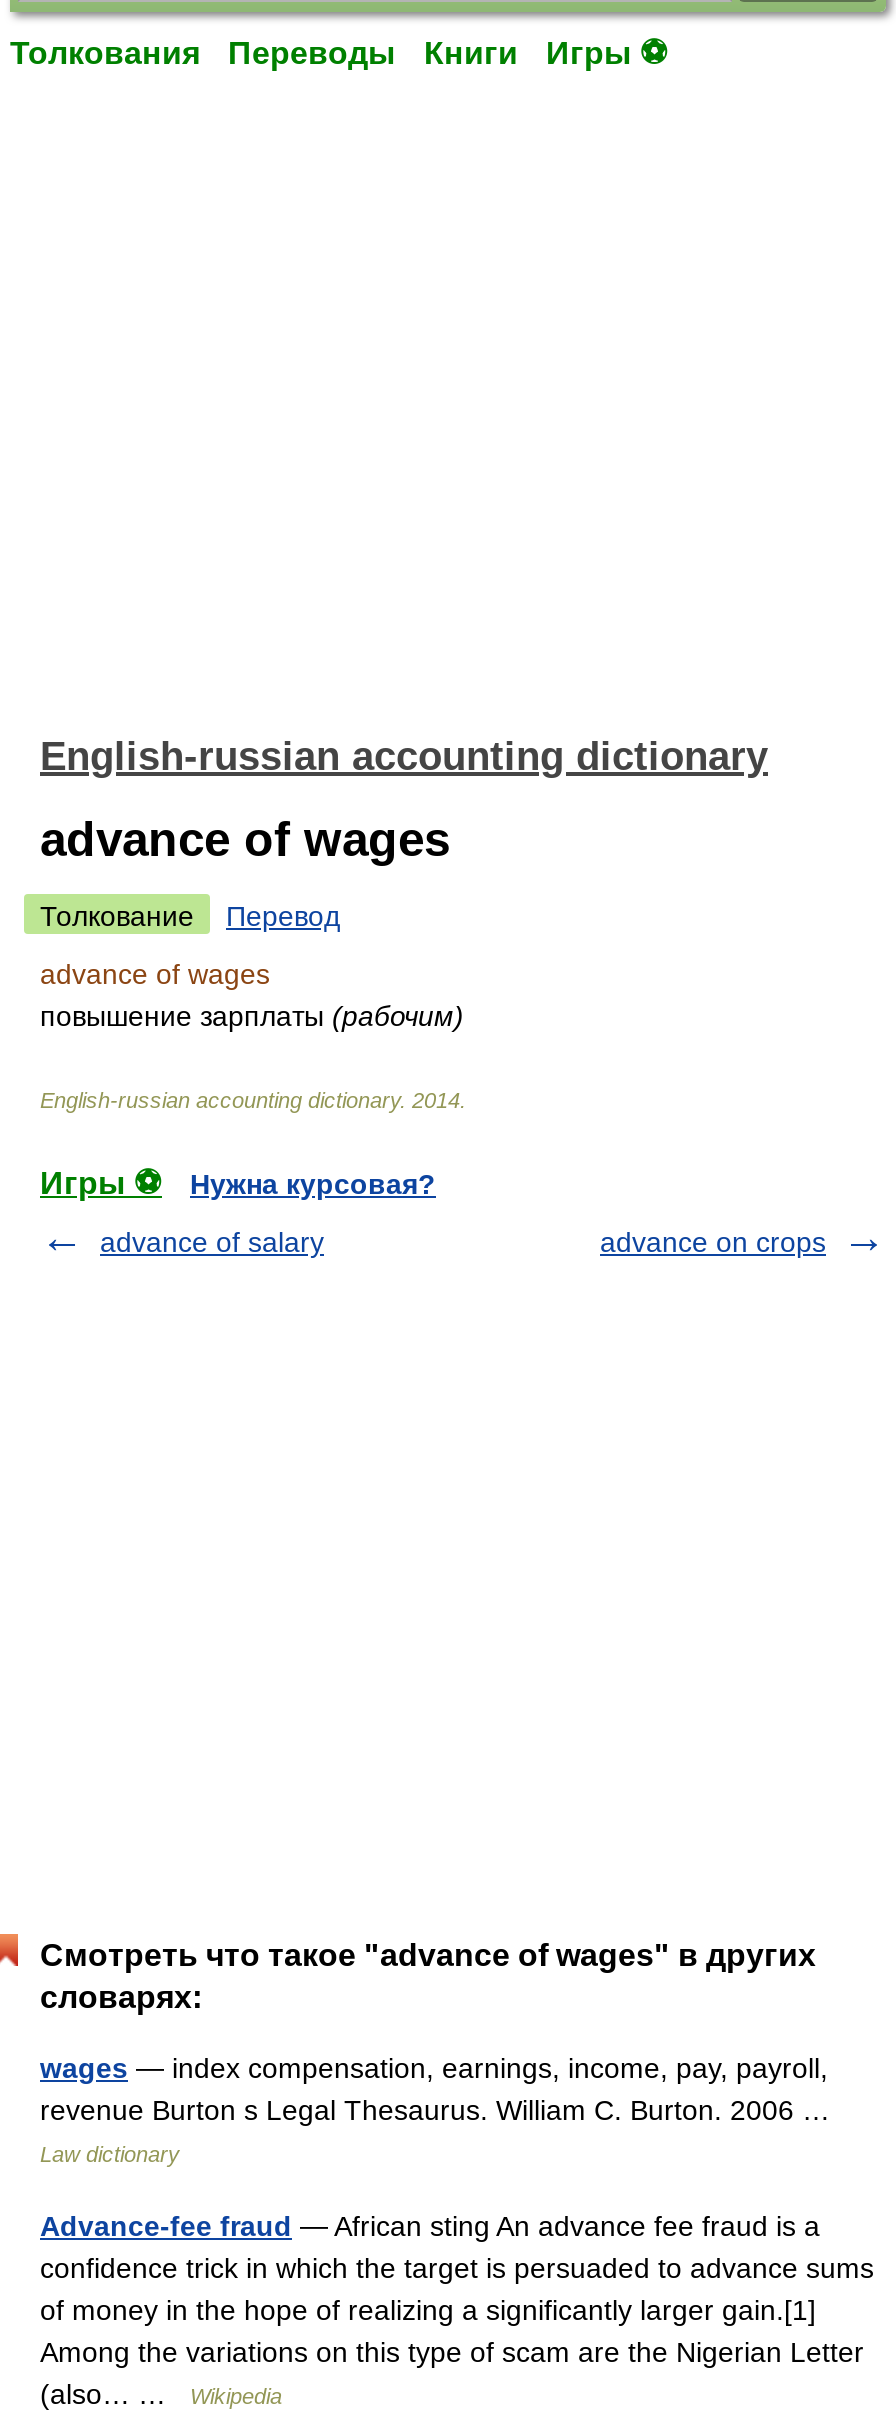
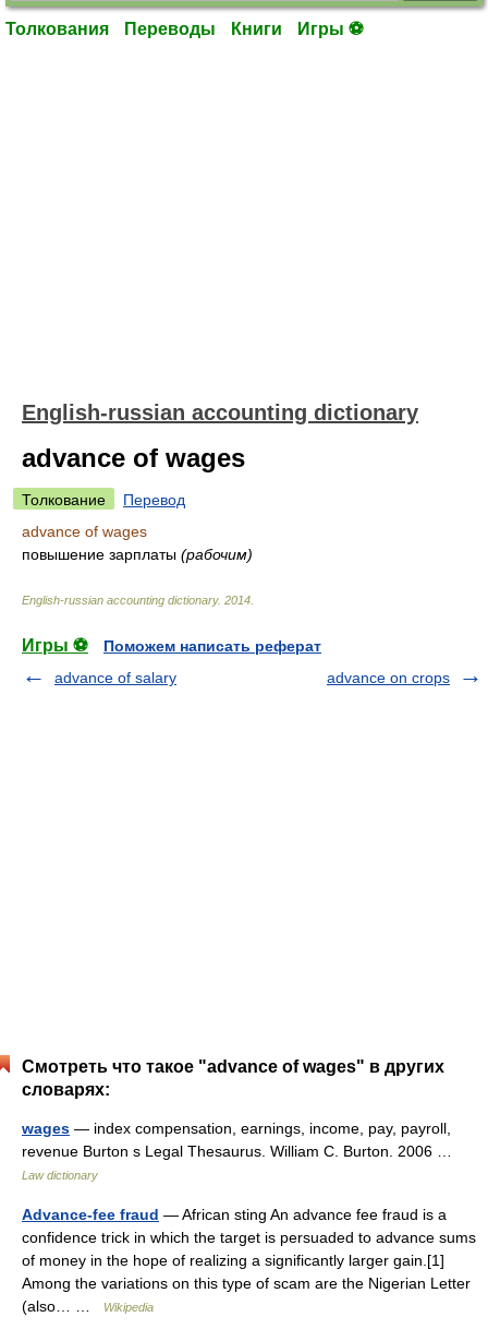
- Нужна курсовая?
+ Поможем написать реферат
